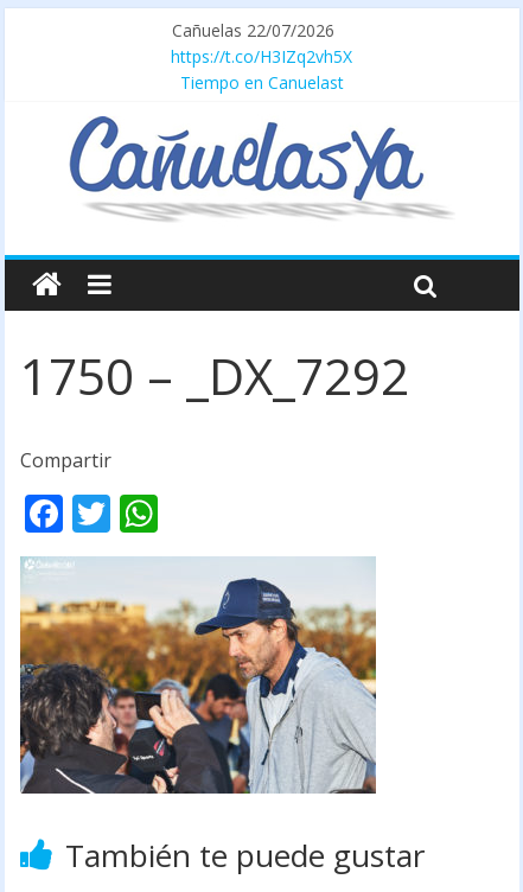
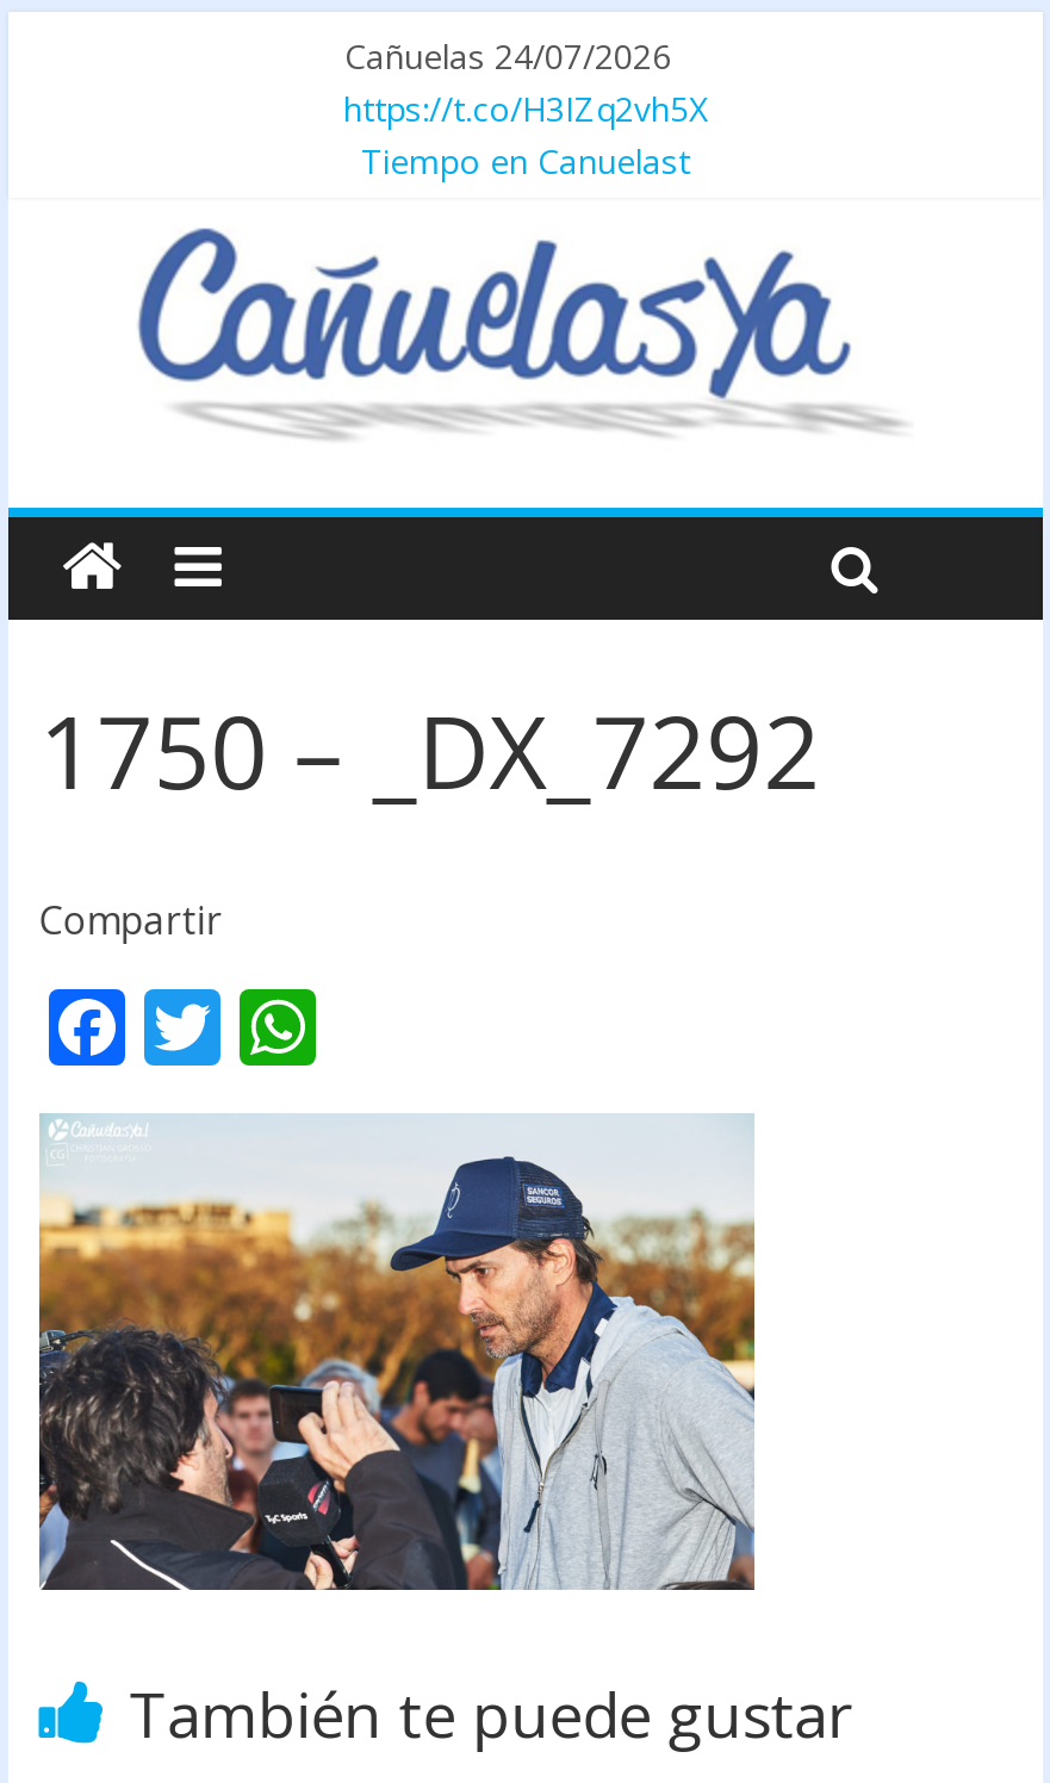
- Cañuelas 22/07/2026
+ Cañuelas 24/07/2026
